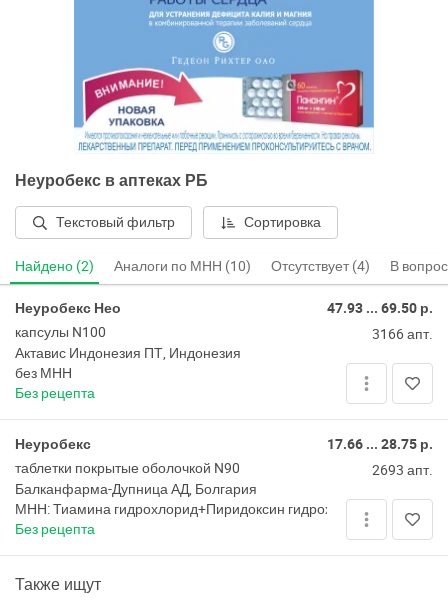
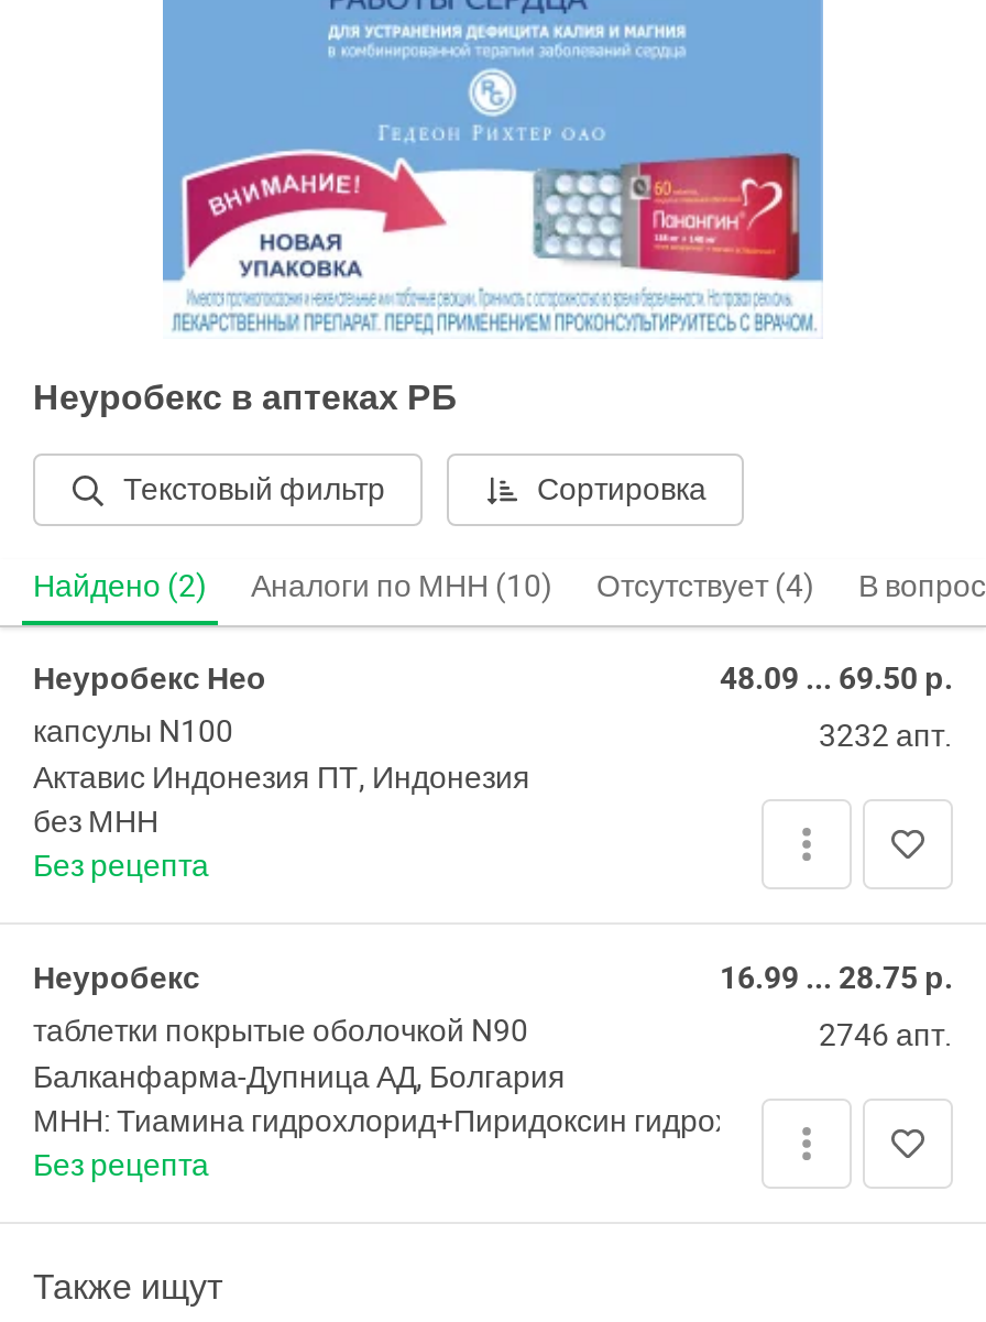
- 47.93 ... 69.50 р.
+ 48.09 ... 69.50 р.

- 3166 апт.
+ 3232 апт.

- 17.66 ... 28.75 р.
+ 16.99 ... 28.75 р.

- 2693 апт.
+ 2746 апт.
